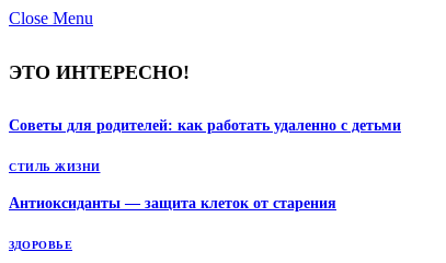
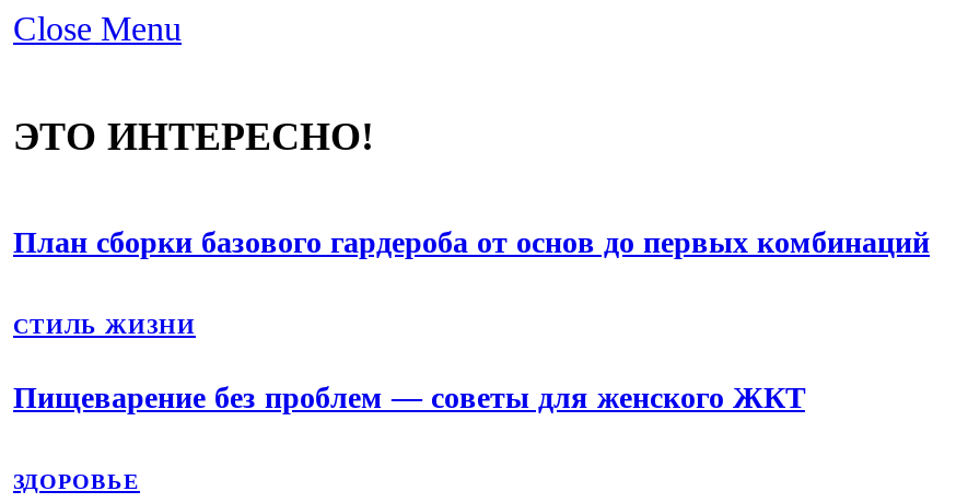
- Советы для родителей: как работать удаленно с детьми
+ План сборки базового гардероба от основ до первых комбинаций

- Антиоксиданты — защита клеток от старения
+ Пищеварение без проблем — советы для женского ЖКТ
